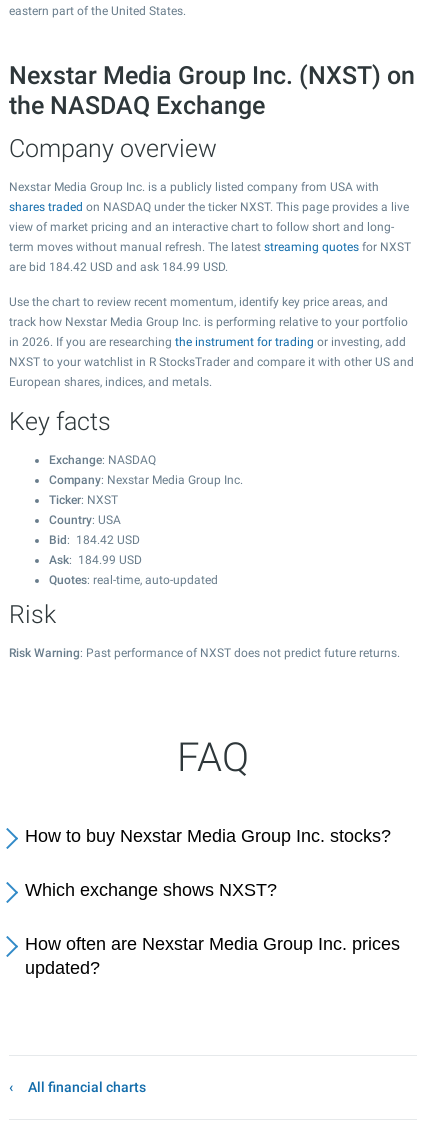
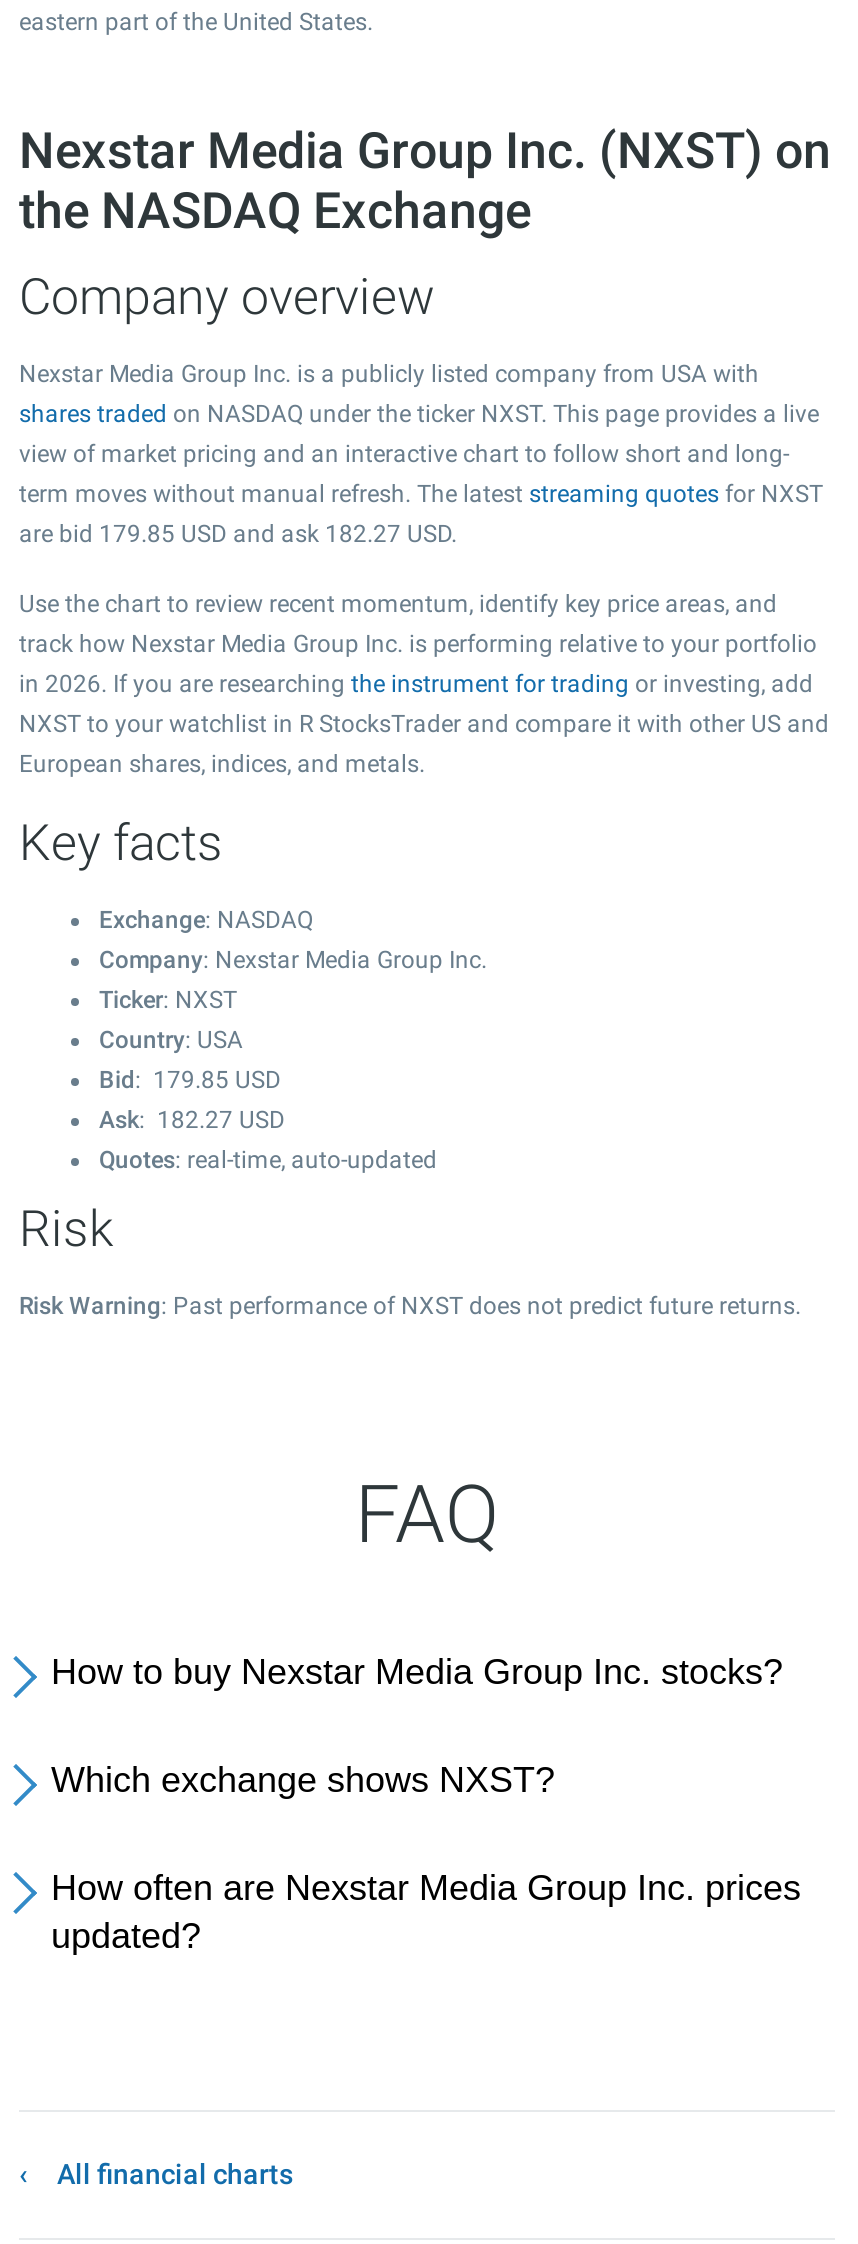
- are bid 184.42 USD and ask 184.99 USD.
+ are bid 179.85 USD and ask 182.27 USD.

- Bid: 184.42 USD
+ Bid: 179.85 USD

- Ask: 184.99 USD
+ Ask: 182.27 USD
